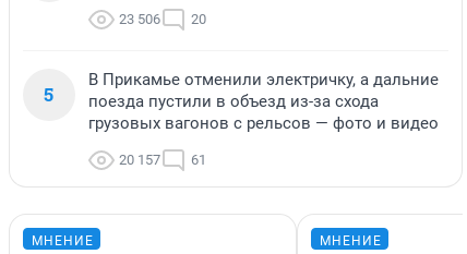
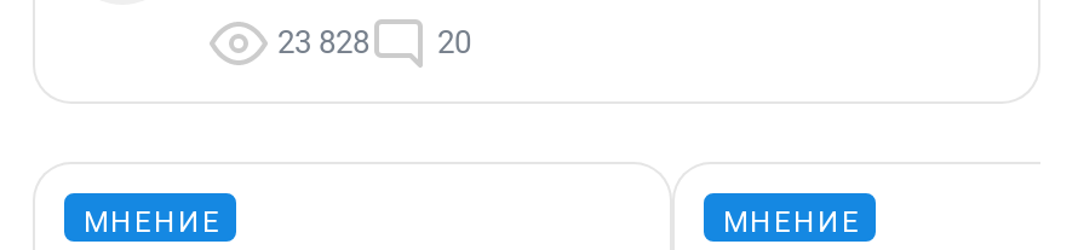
- 23 506 20
+ 23 828 20

- В Прикамье отменили электричку, а дальние
- поезда пустили в объезд из-за схода
- грузовых вагонов с рельсов — фото и видео
- 20 157
- 61

- 5
